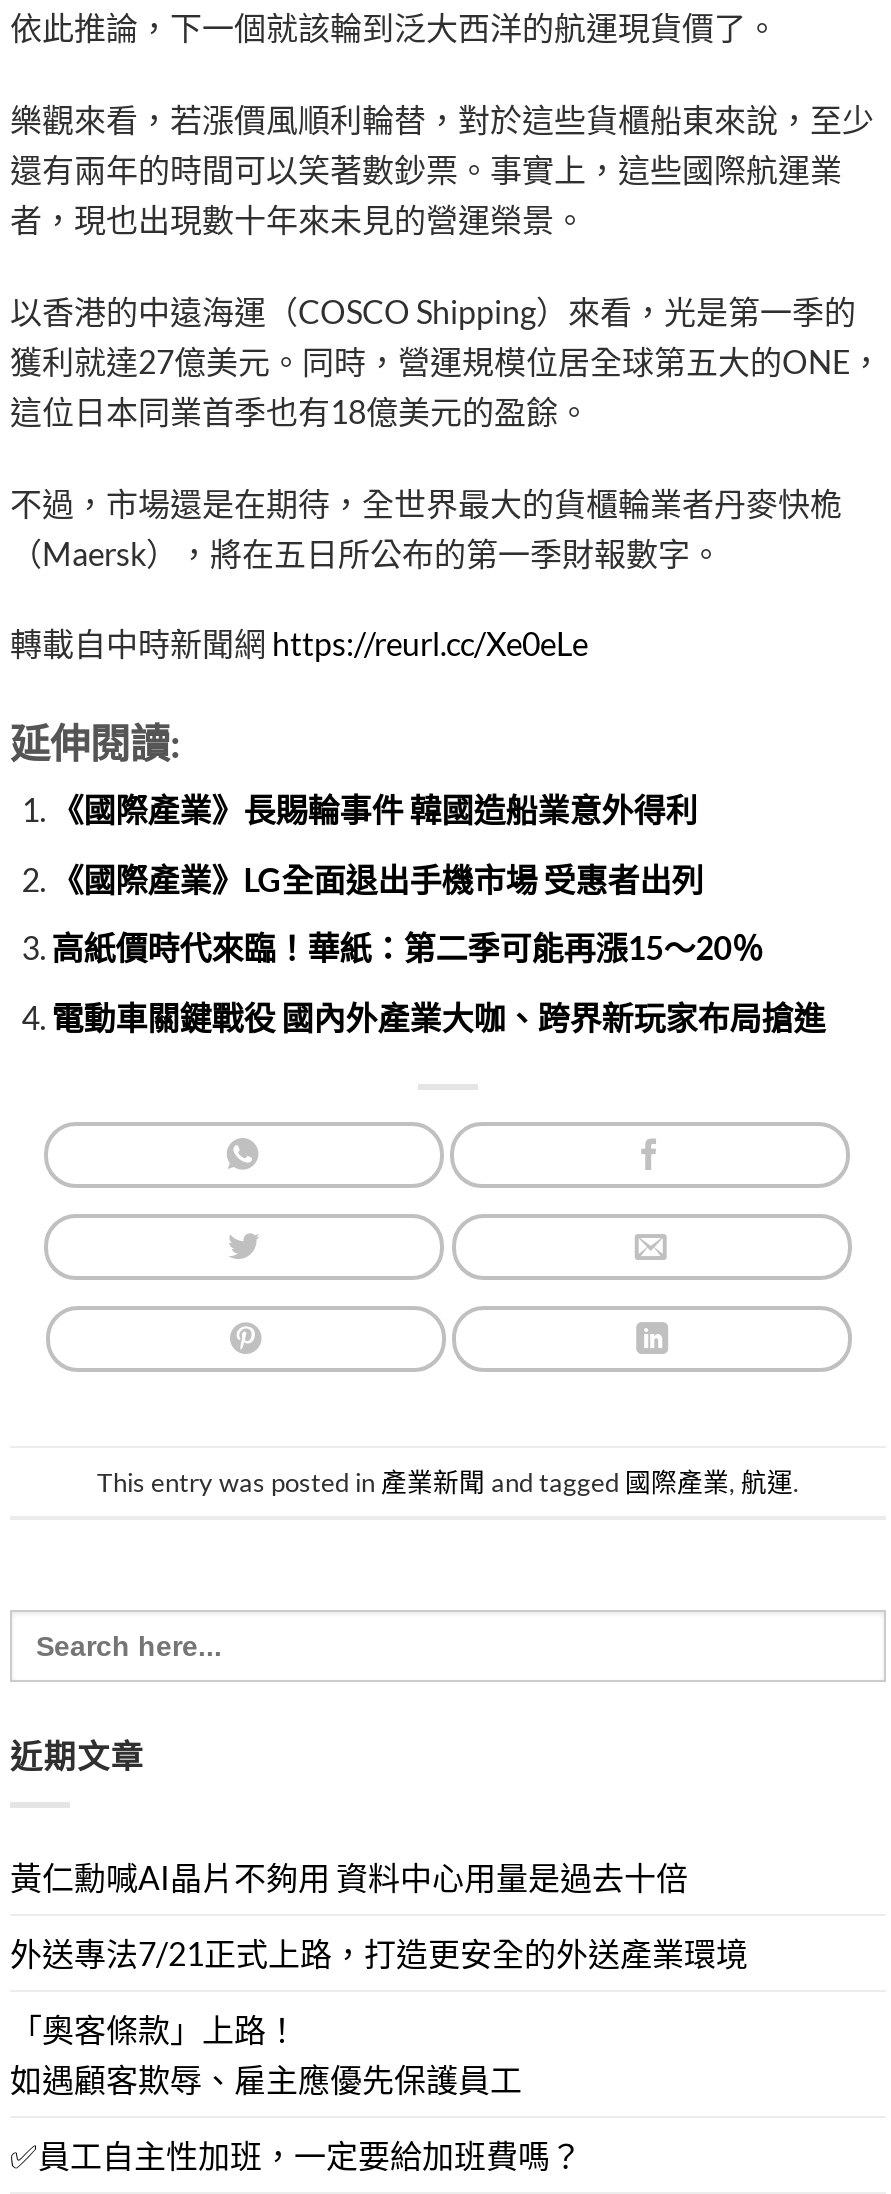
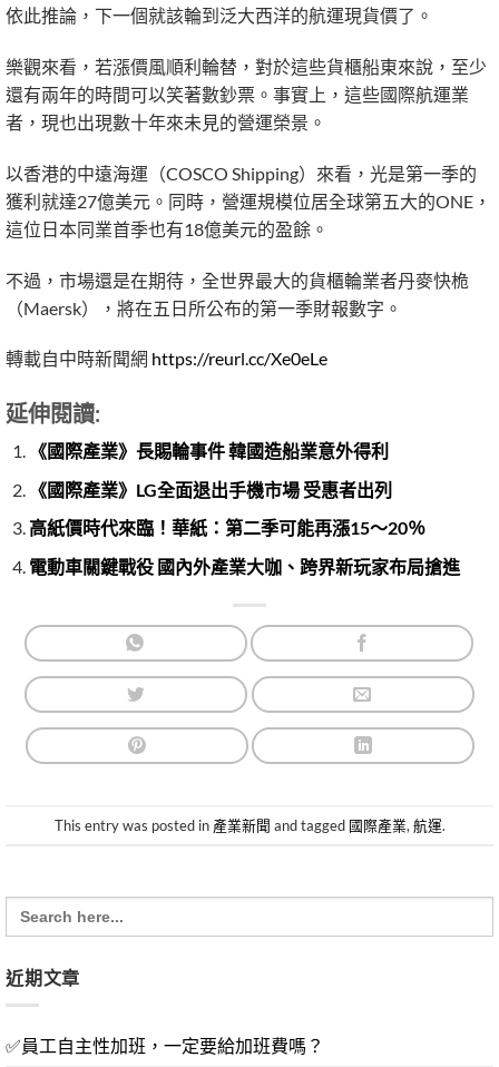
- 黃仁勳喊AI晶片不夠用 資料中心用量是過去十倍
- 外送專法7/21正式上路，打造更安全的外送產業環境
- 「奧客條款」上路！
- 如遇顧客欺辱、雇主應優先保護員工
